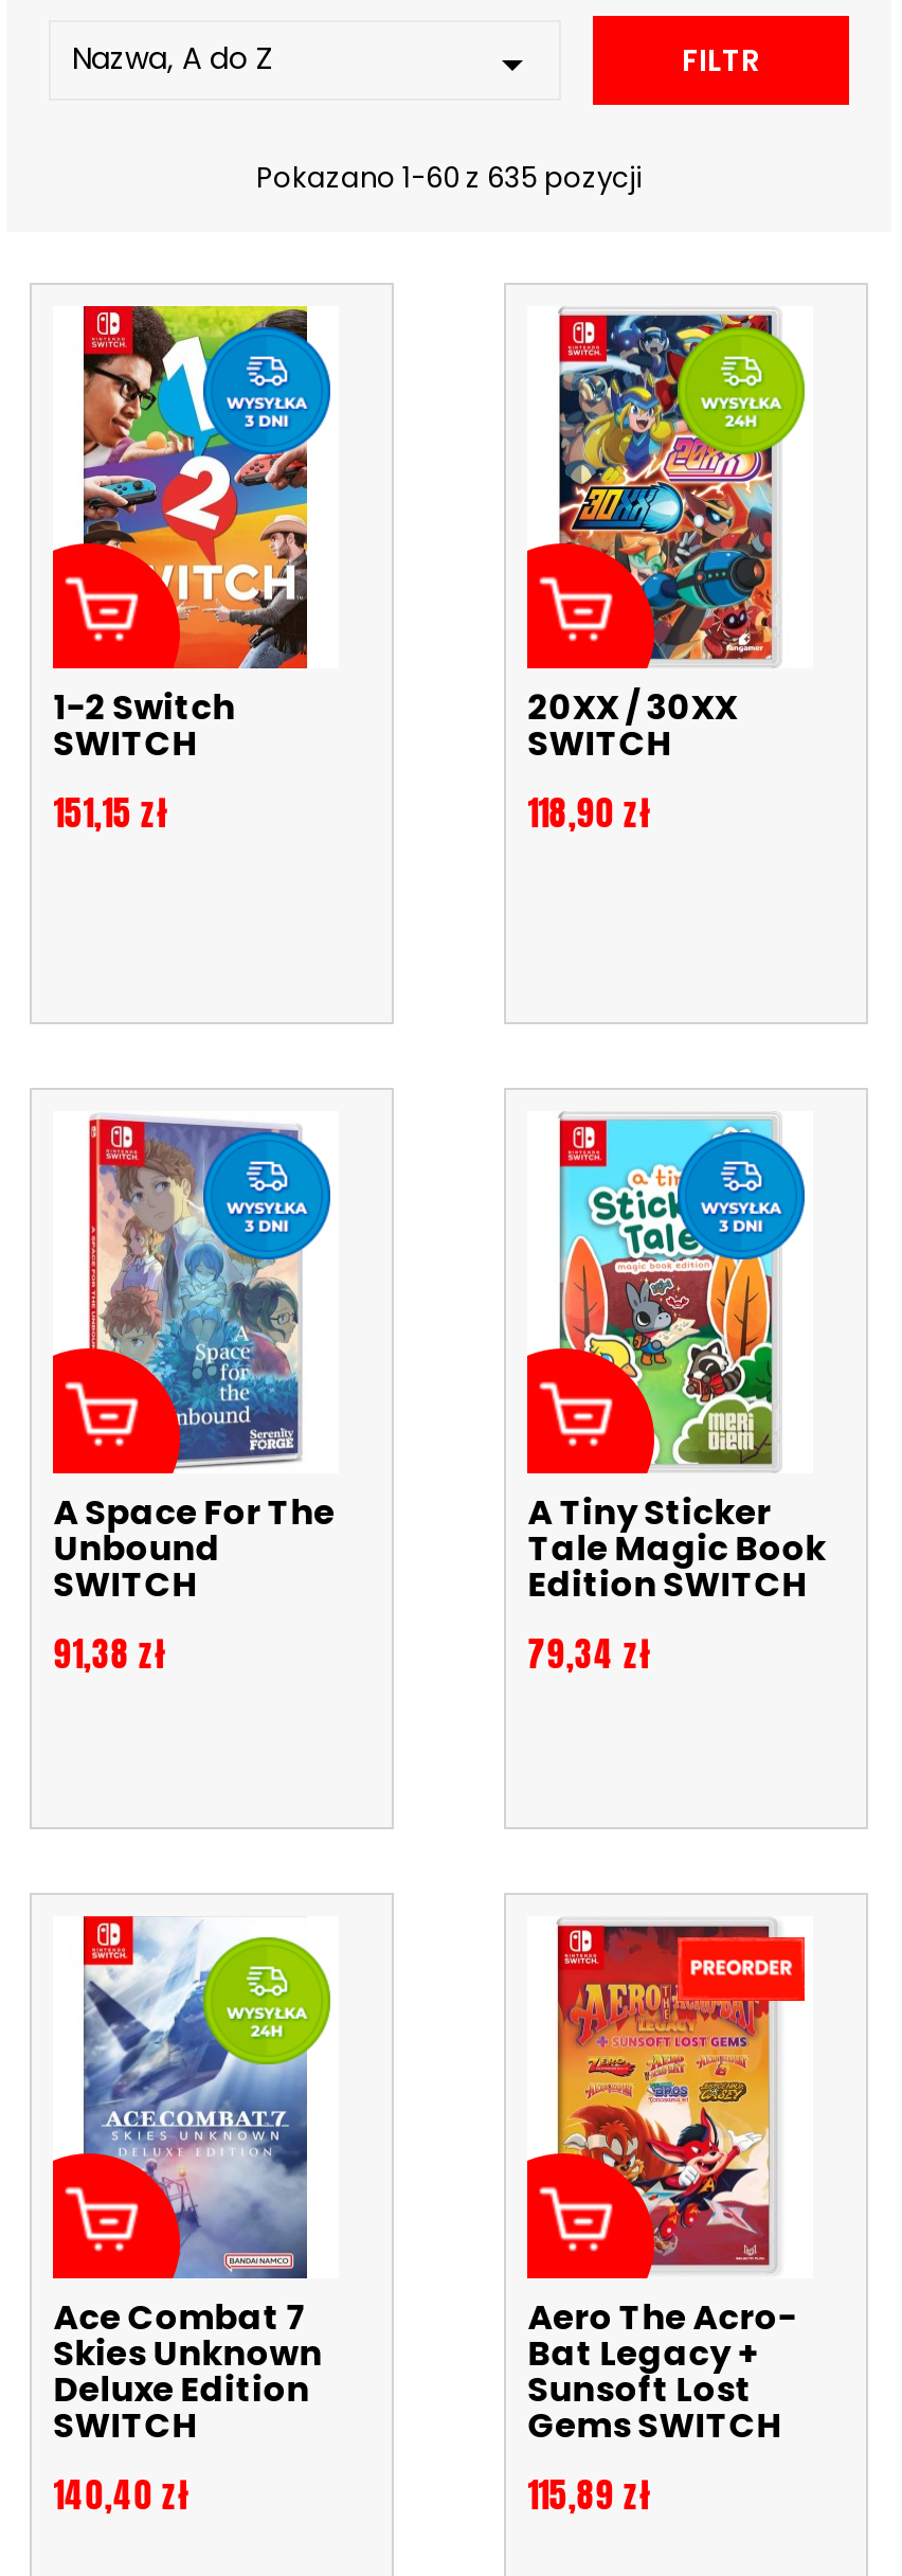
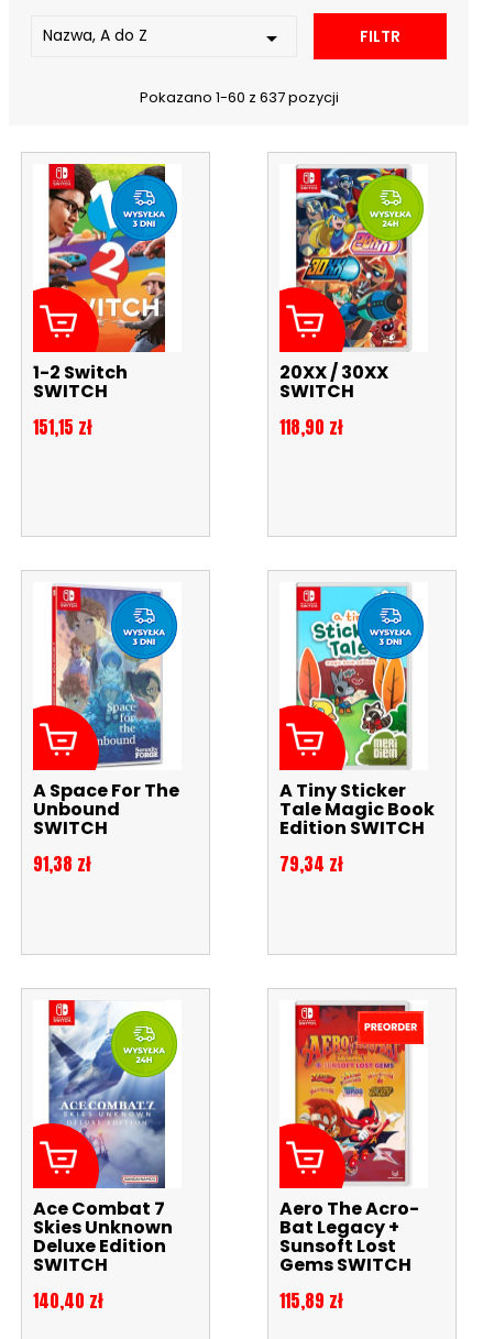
- Pokazano 1-60 z 635 pozycji
+ Pokazano 1-60 z 637 pozycji
